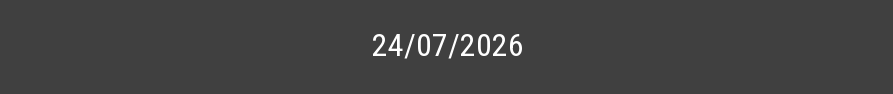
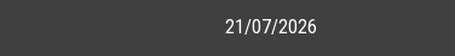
- 24/07/2026
+ 21/07/2026
